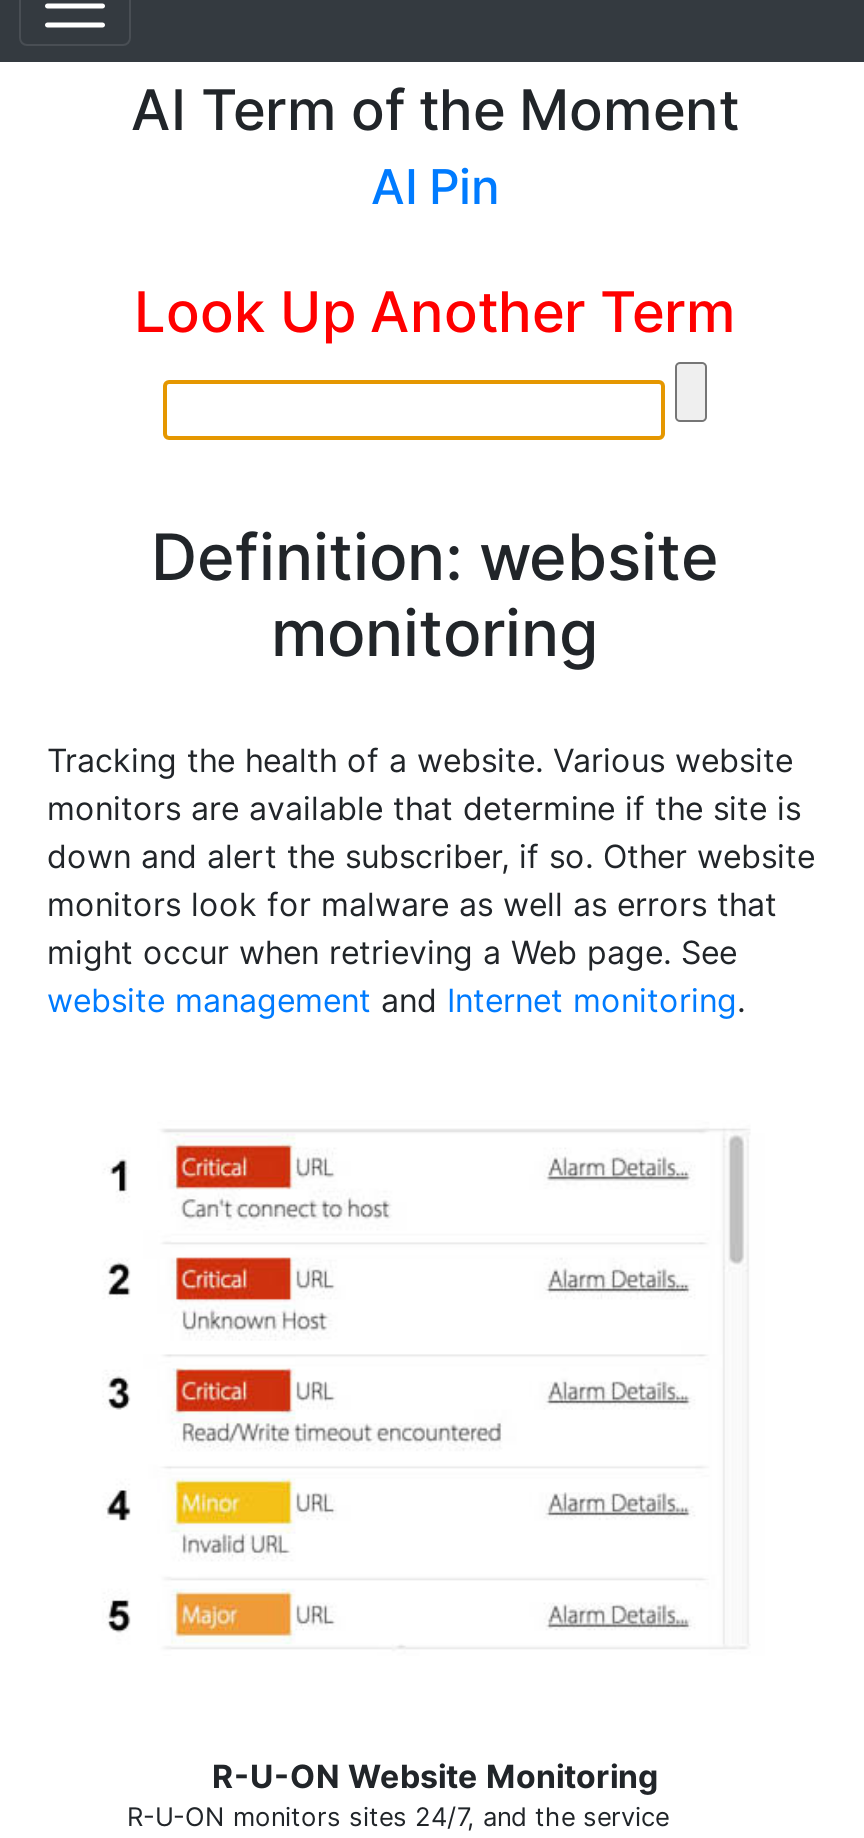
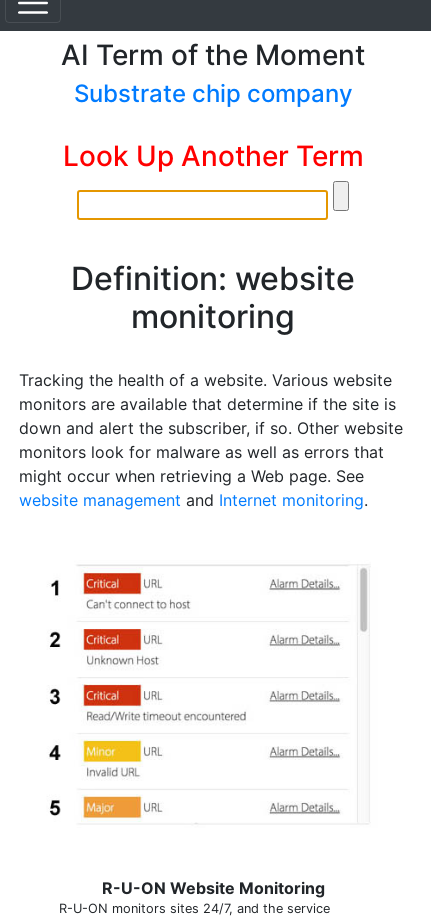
- AI Pin
+ Substrate chip company
